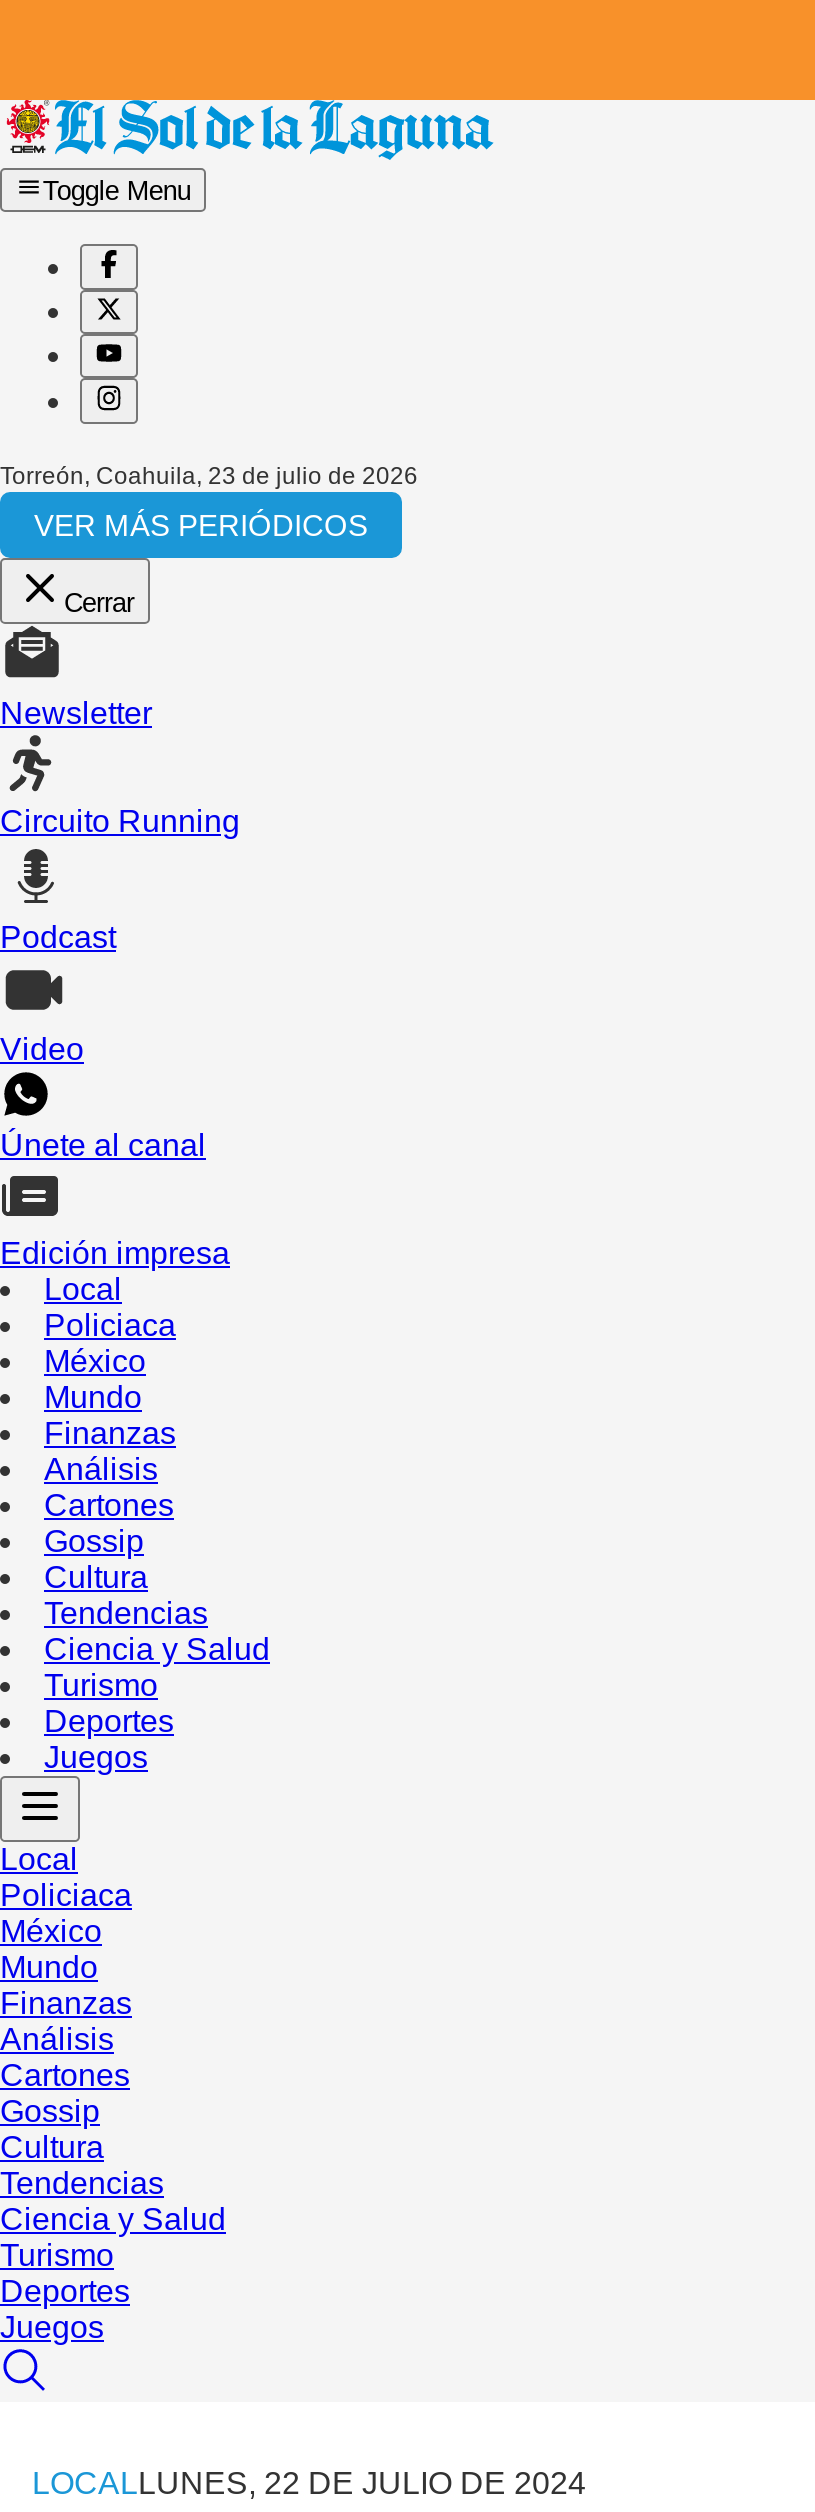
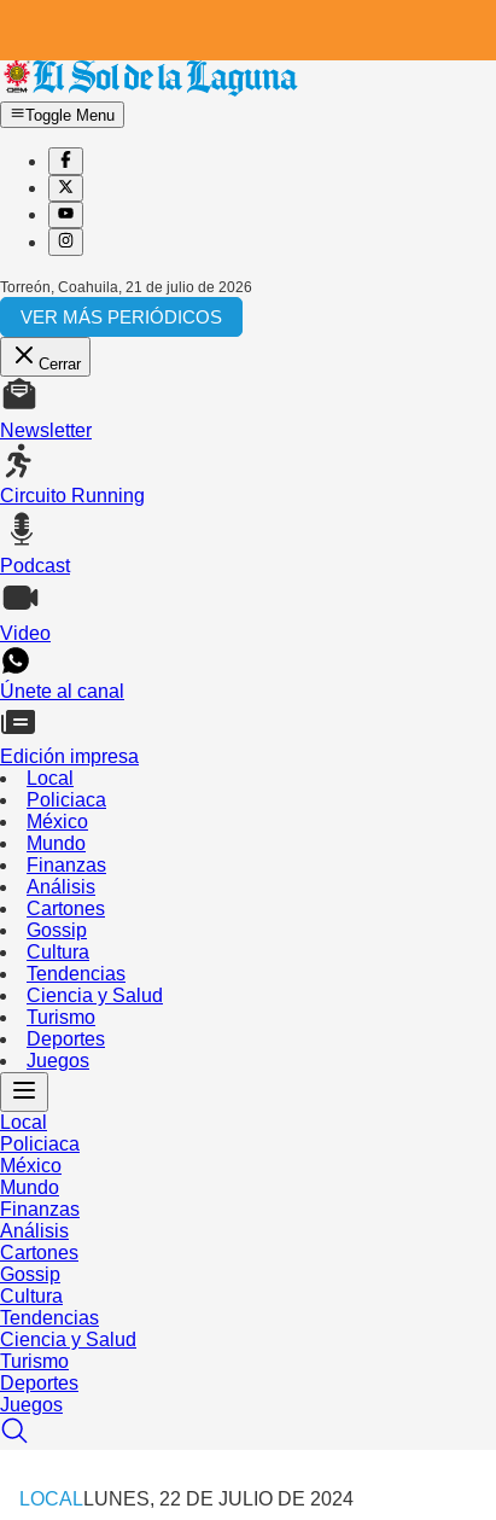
- Torreón, Coahuila, 23 de julio de 2026
+ Torreón, Coahuila, 21 de julio de 2026
